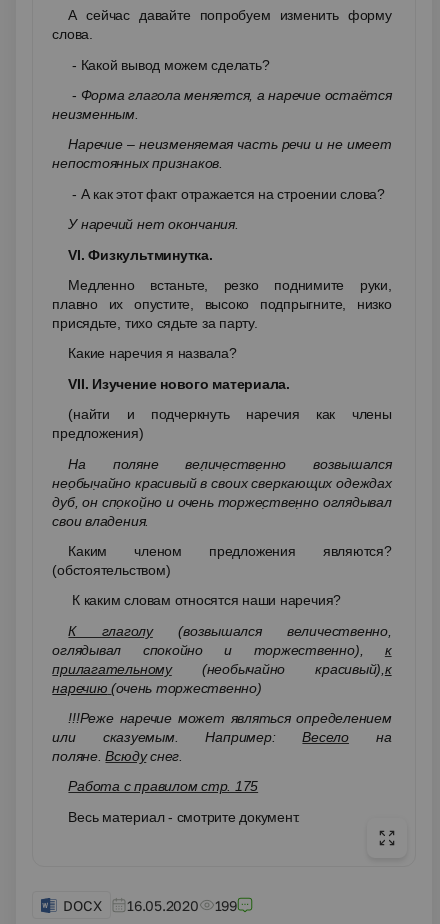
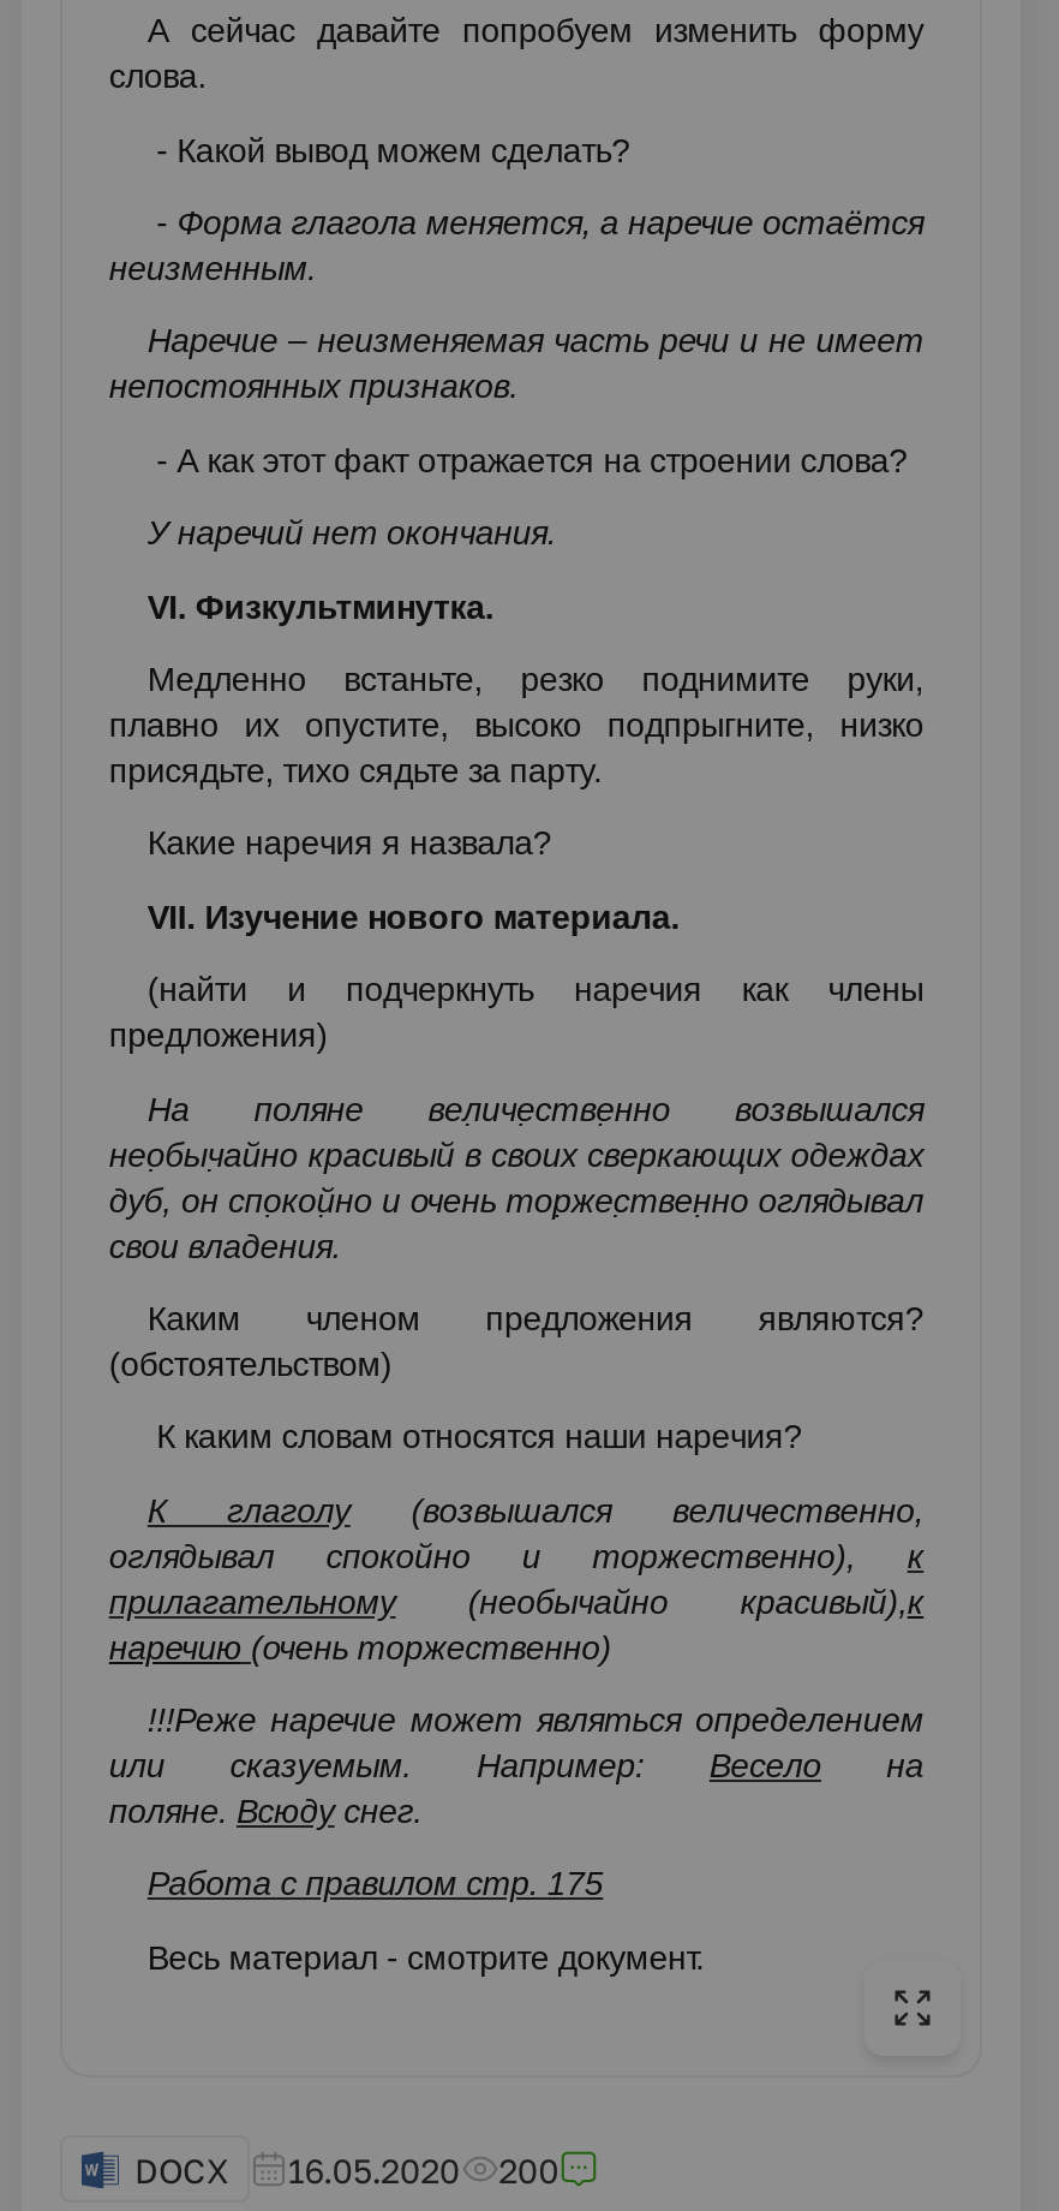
- DOCX 16.05.2020 199
+ DOCX 16.05.2020 200
